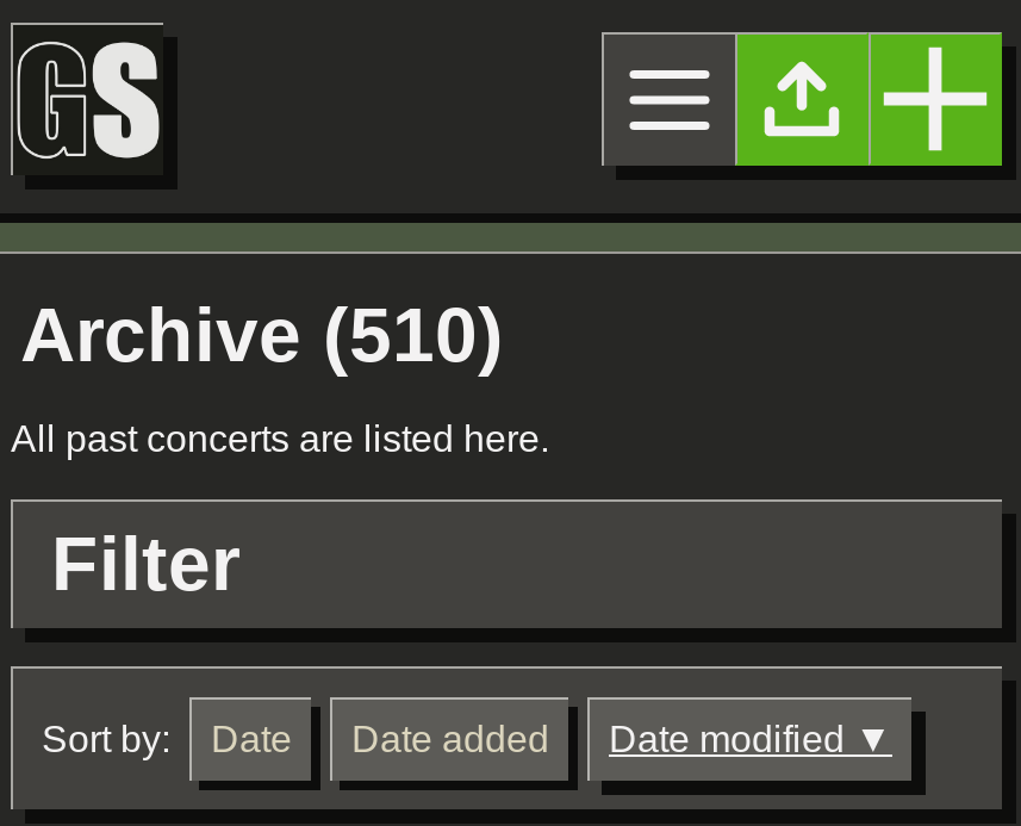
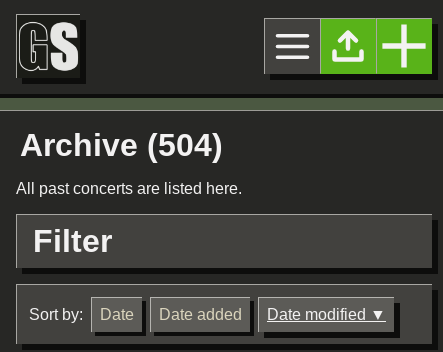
- Archive (510)
+ Archive (504)
